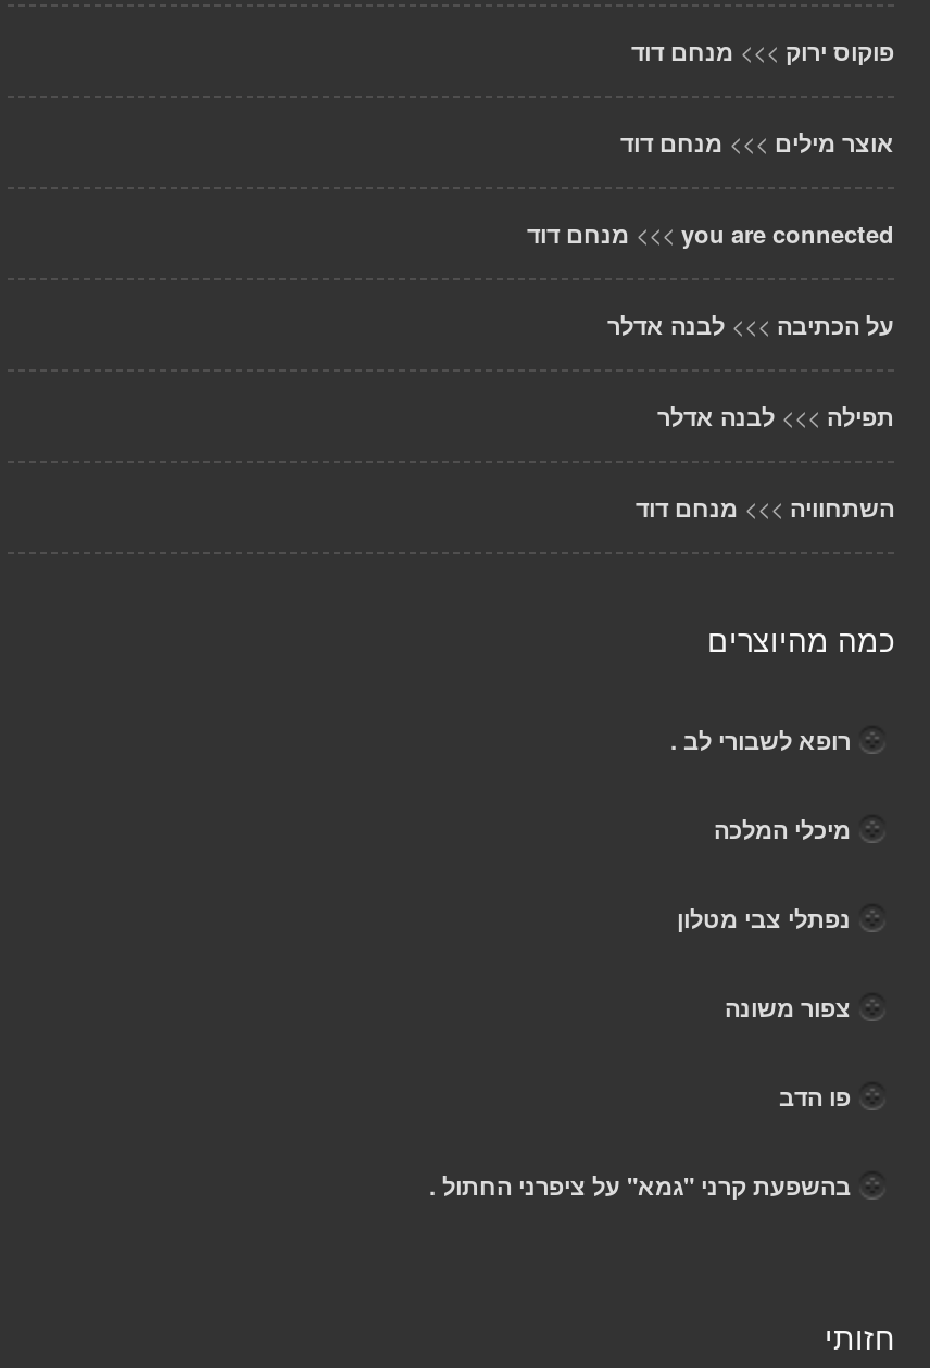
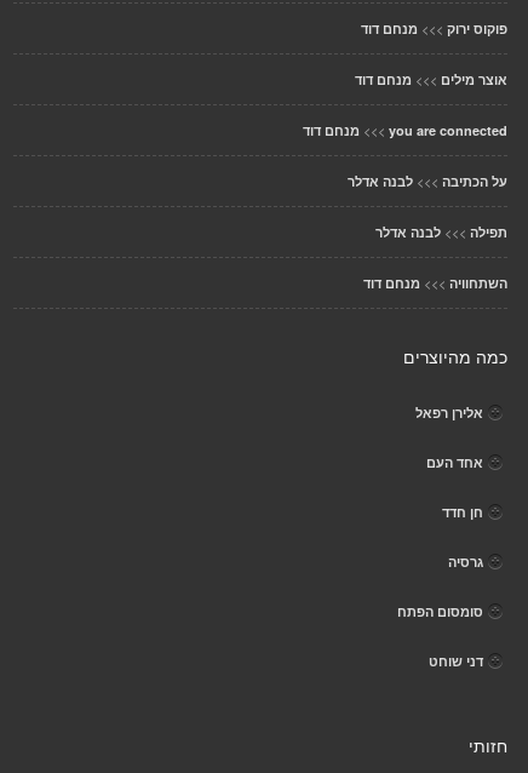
- רופא לשבורי לב .
+ אלירן רפאל

- מיכלי המלכה
+ אחד העם

- נפתלי צבי מטלון
+ חן חדד

- צפור משונה
+ גרסיה

- פו הדב
+ סומסום הפתח

- בהשפעת קרני "גמא" על ציפרני החתול .
+ דני שוחט
